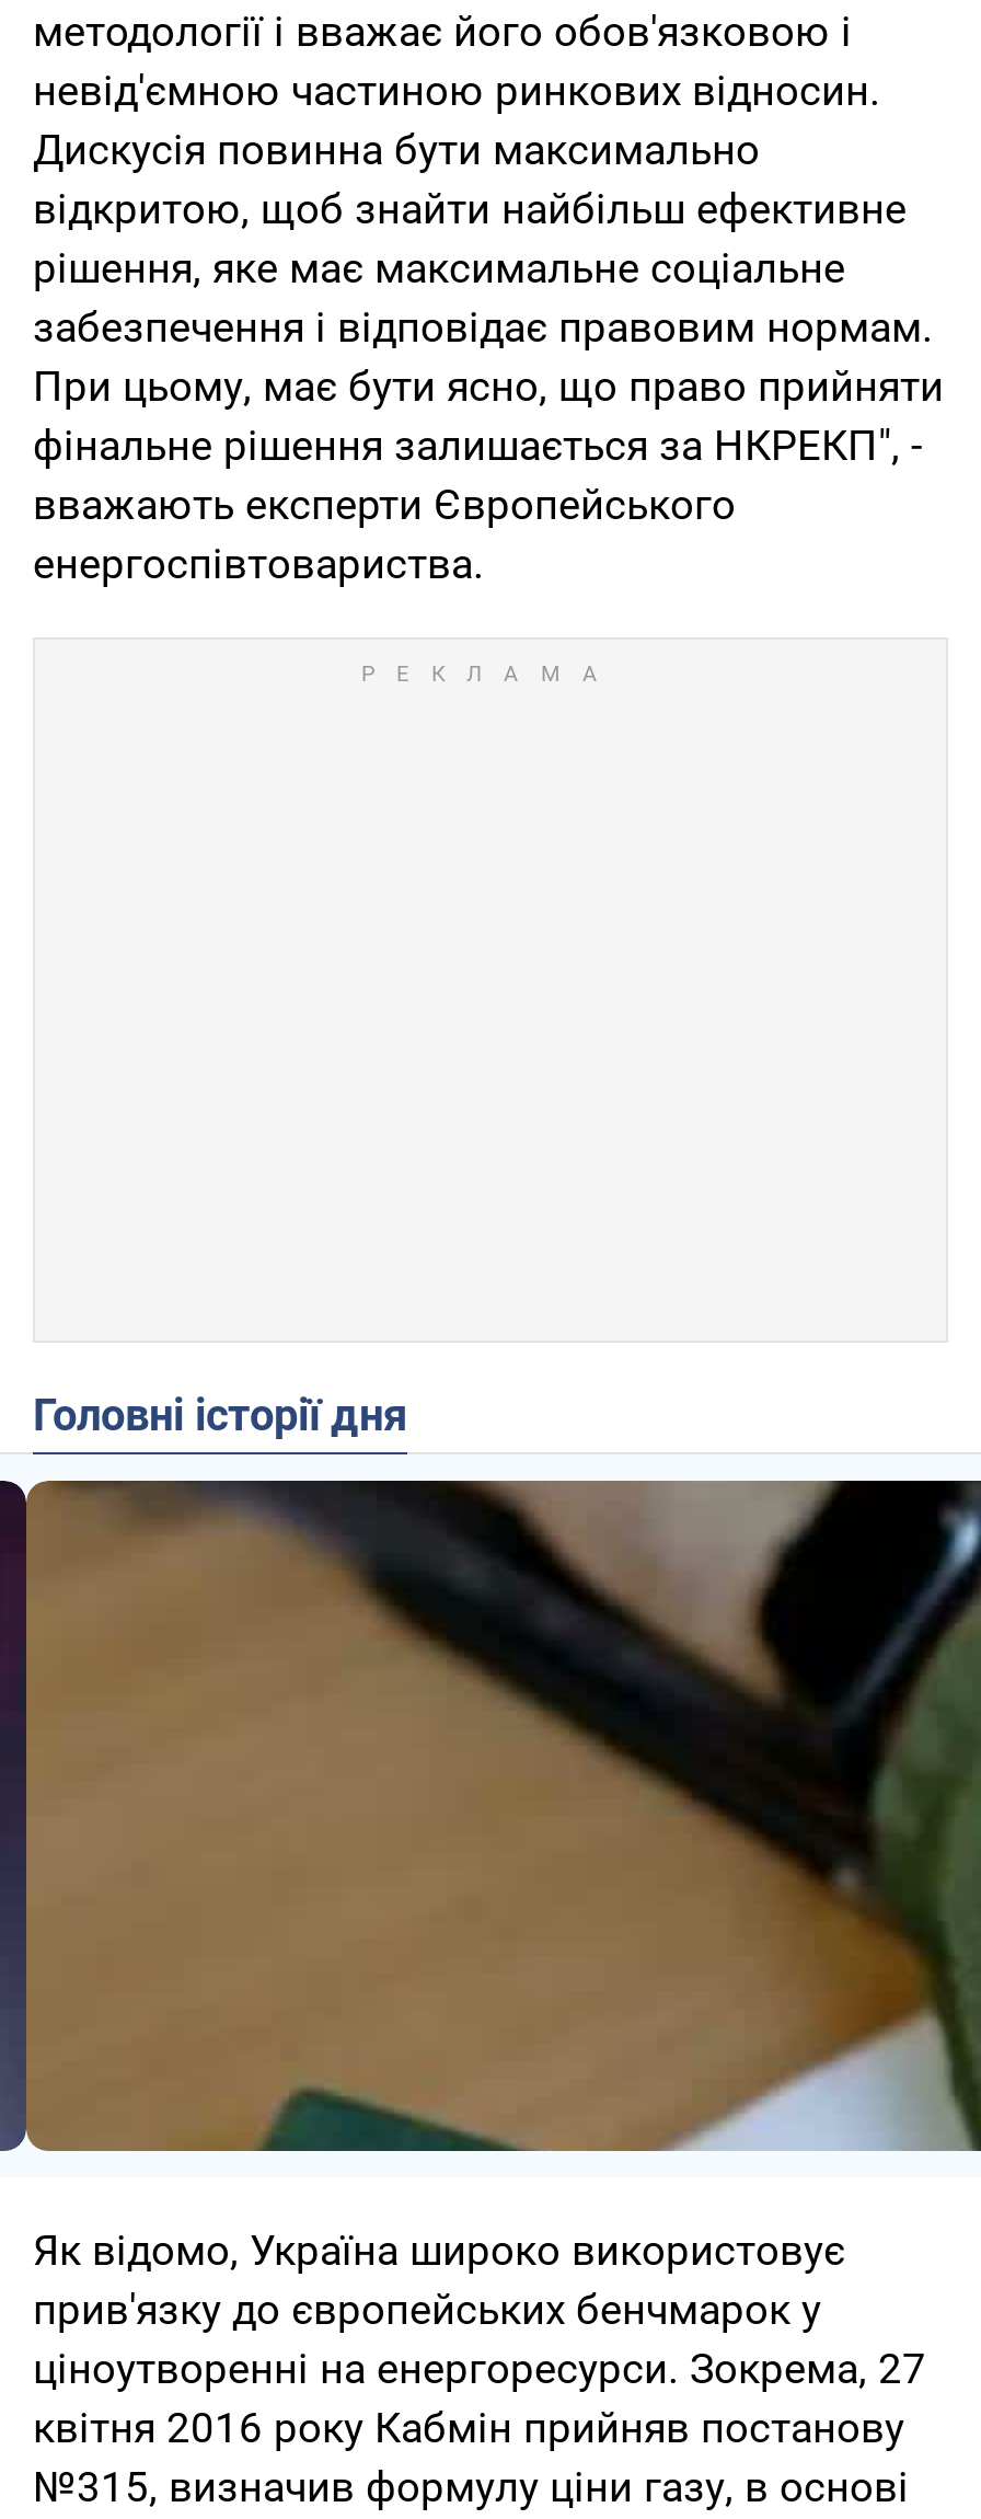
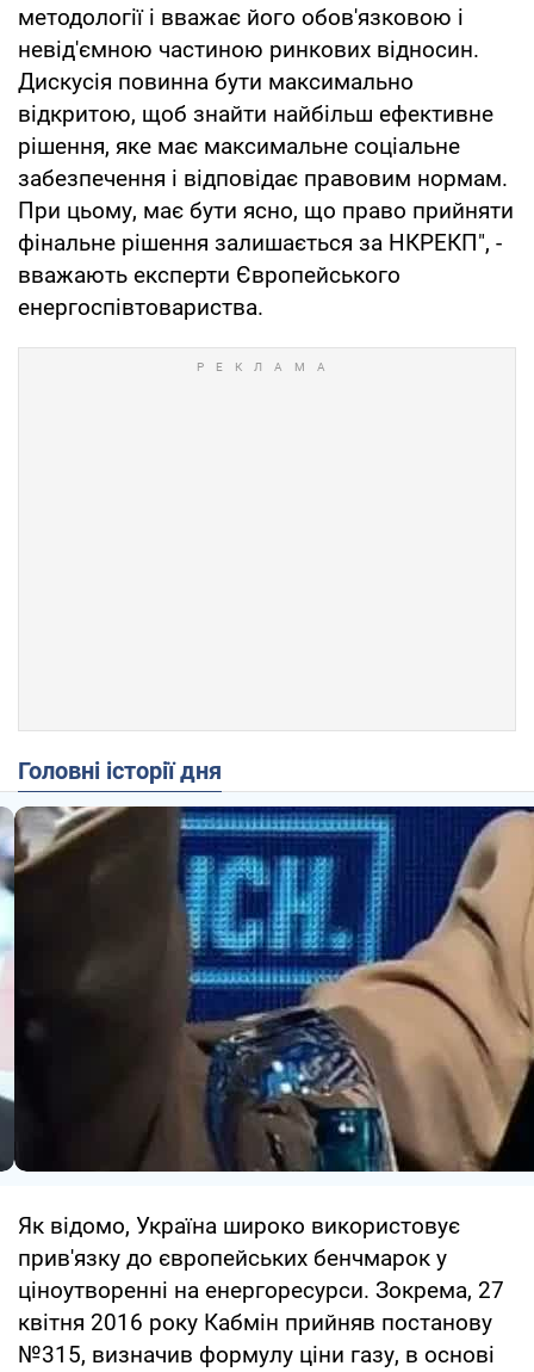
- [image]
+ [image]
